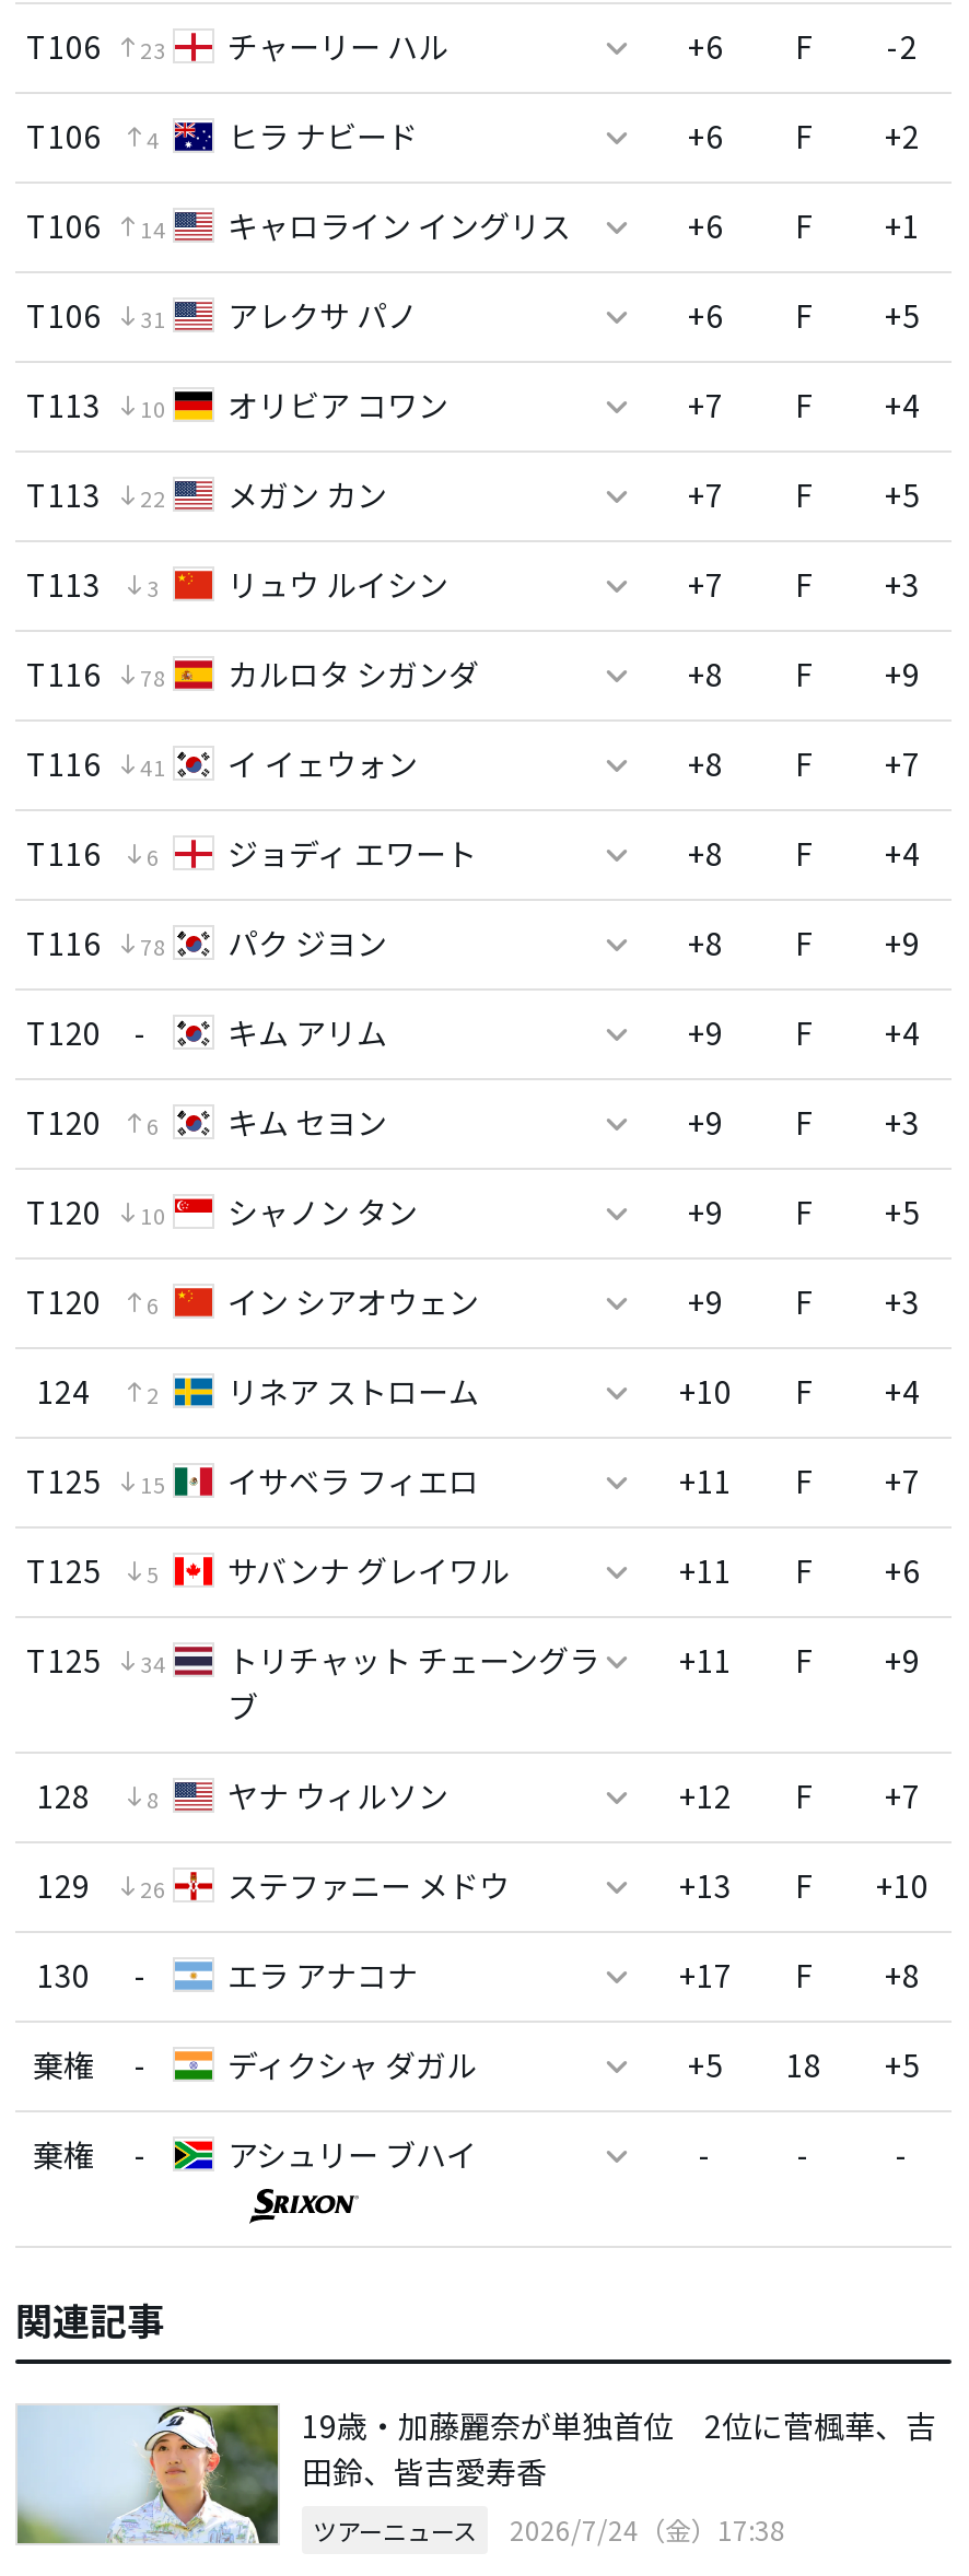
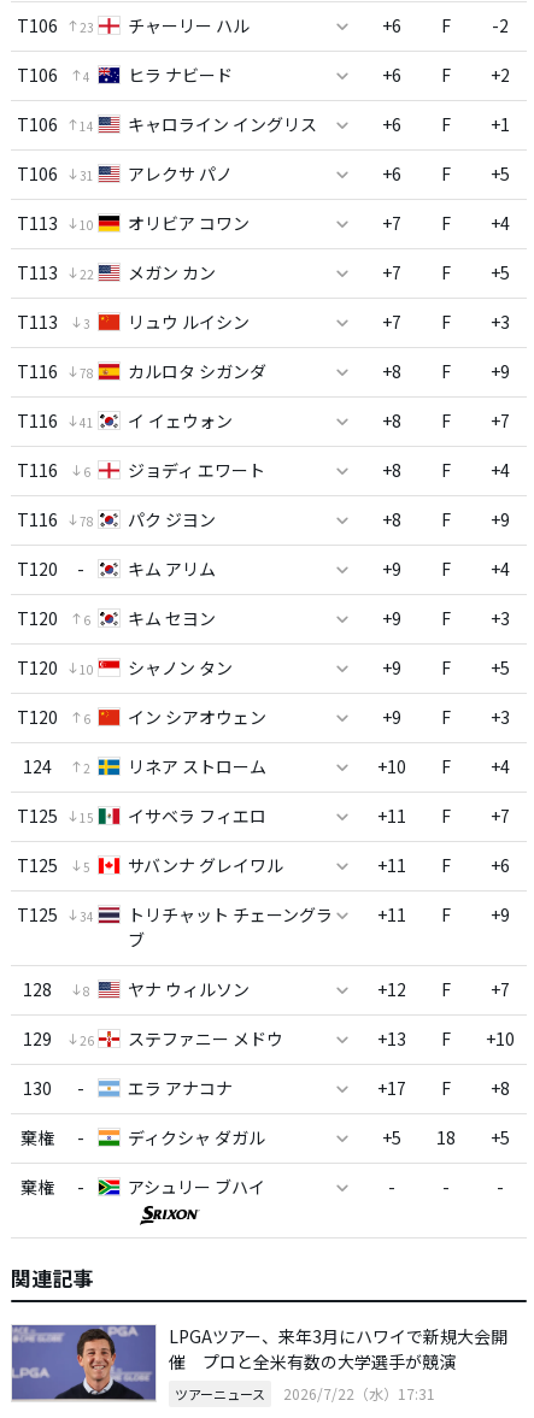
- [image]
- 19歳・加藤麗奈が単独首位 2位に菅楓華、吉
- 田鈴、皆吉愛寿香
+ [image]
+ LPGAツアー、来年3月にハワイで新規大会開
+ 催 プロと全米有数の大学選手が競演

- ツアーニュース 2026/7/24（金）17:38
+ ツアーニュース 2026/7/22（水）17:31
